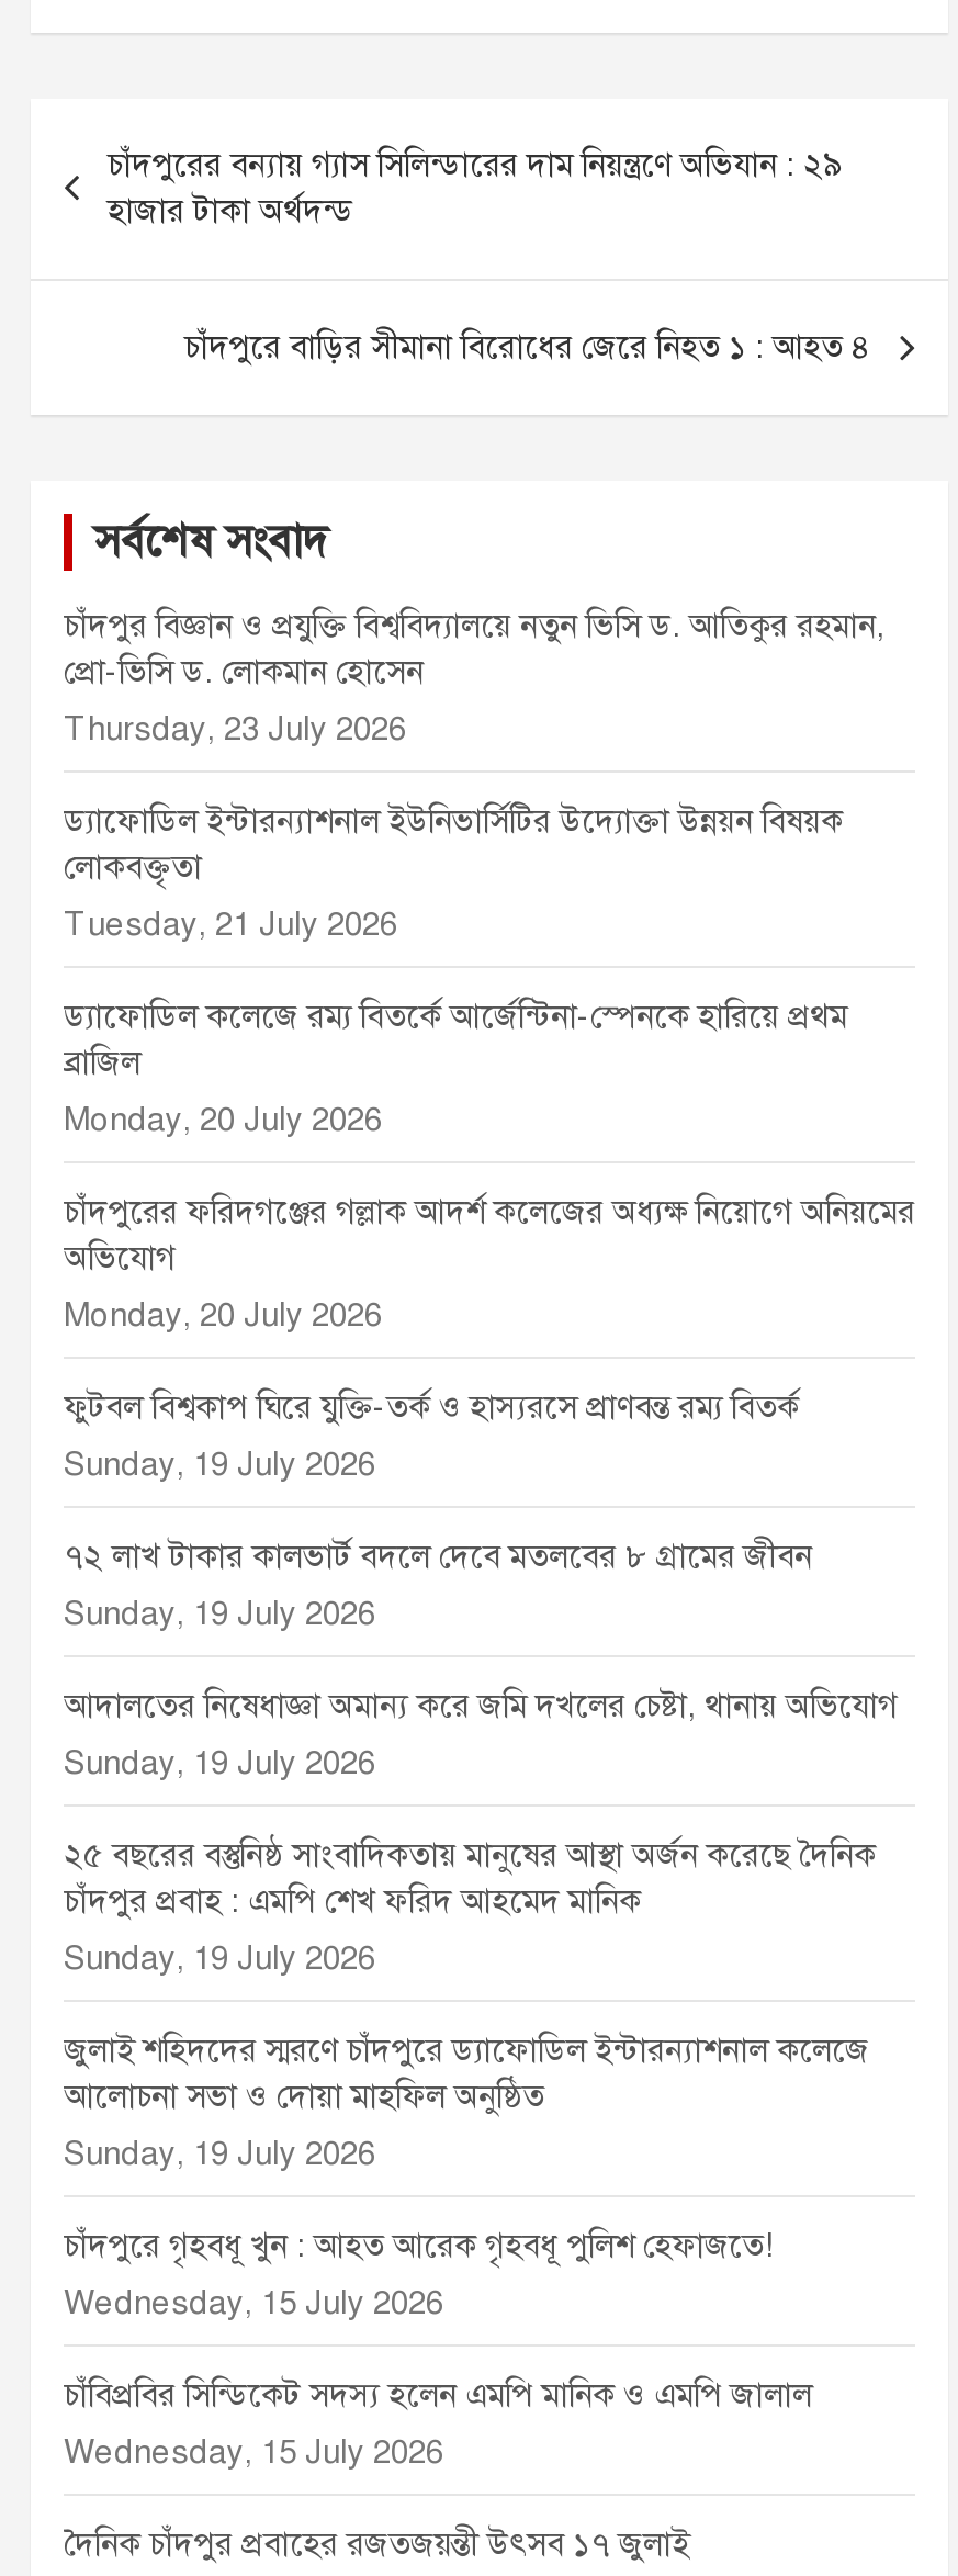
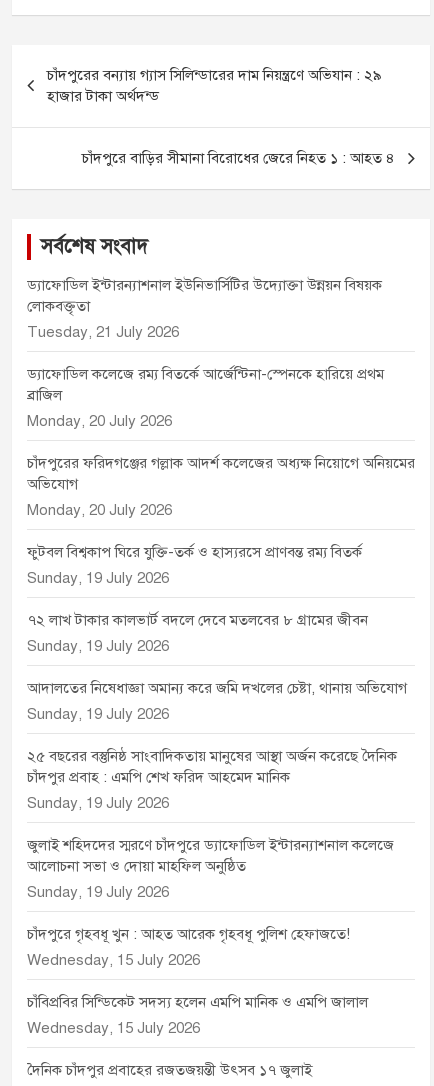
- চাঁদপুর বিজ্ঞান ও প্রযুক্তি বিশ্ববিদ্যালয়ে নতুন ভিসি ড. আতিকুর রহমান,
- প্রো-ভিসি ড. লোকমান হোসেন
- Thursday, 23 July 2026
